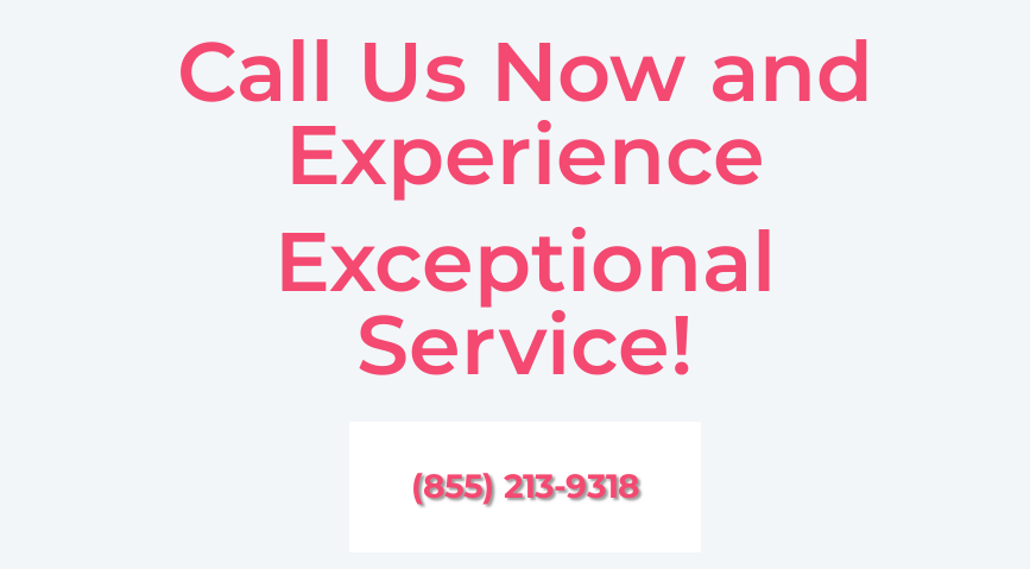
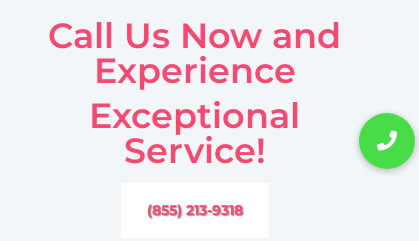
+ [image]
